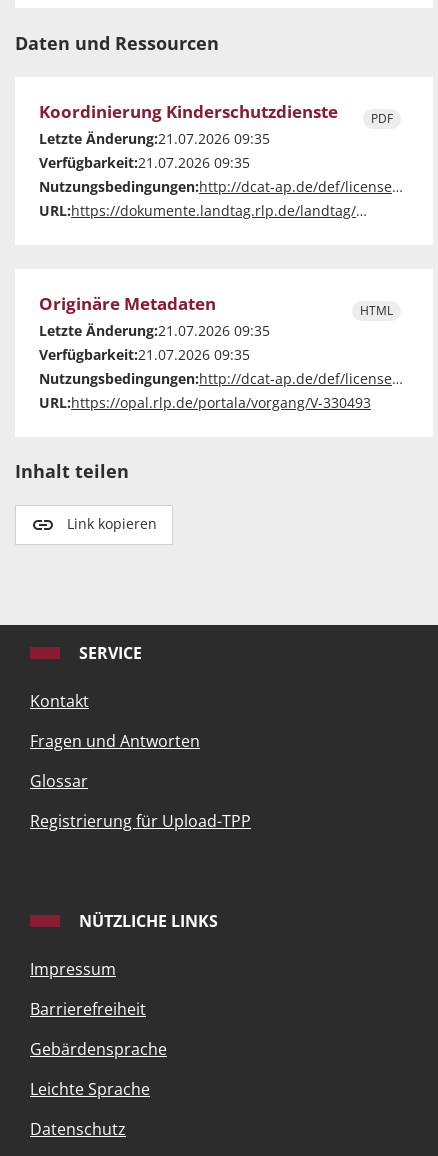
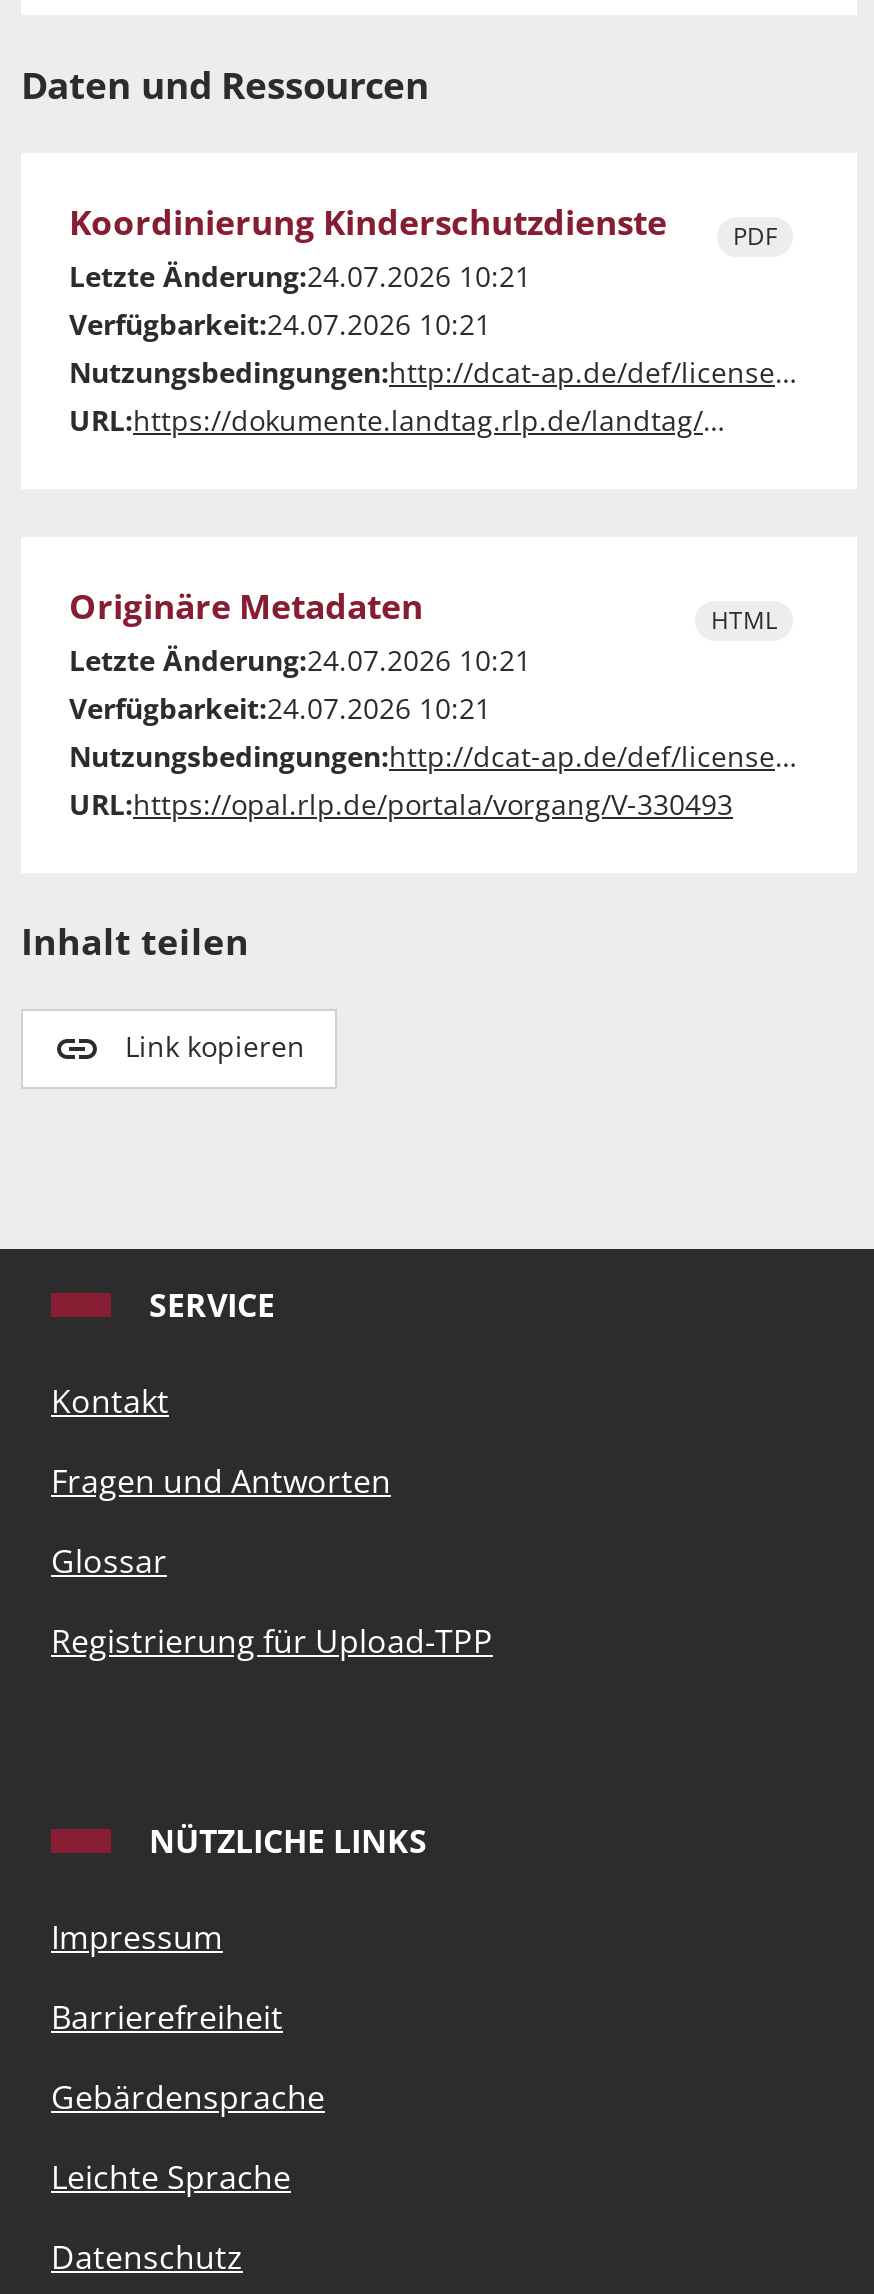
- Letzte Änderung:21.07.2026 09:35
+ Letzte Änderung:24.07.2026 10:21

- Verfügbarkeit:21.07.2026 09:35
+ Verfügbarkeit:24.07.2026 10:21

- Letzte Änderung:21.07.2026 09:35
+ Letzte Änderung:24.07.2026 10:21

- Verfügbarkeit:21.07.2026 09:35
+ Verfügbarkeit:24.07.2026 10:21
